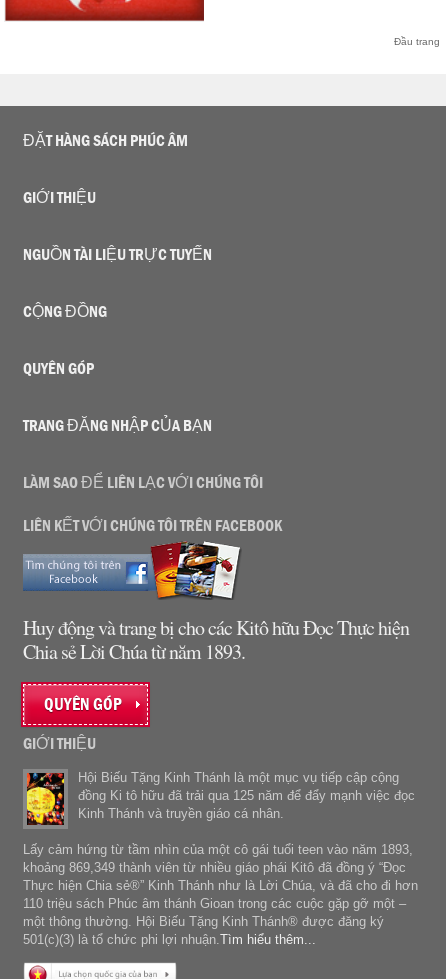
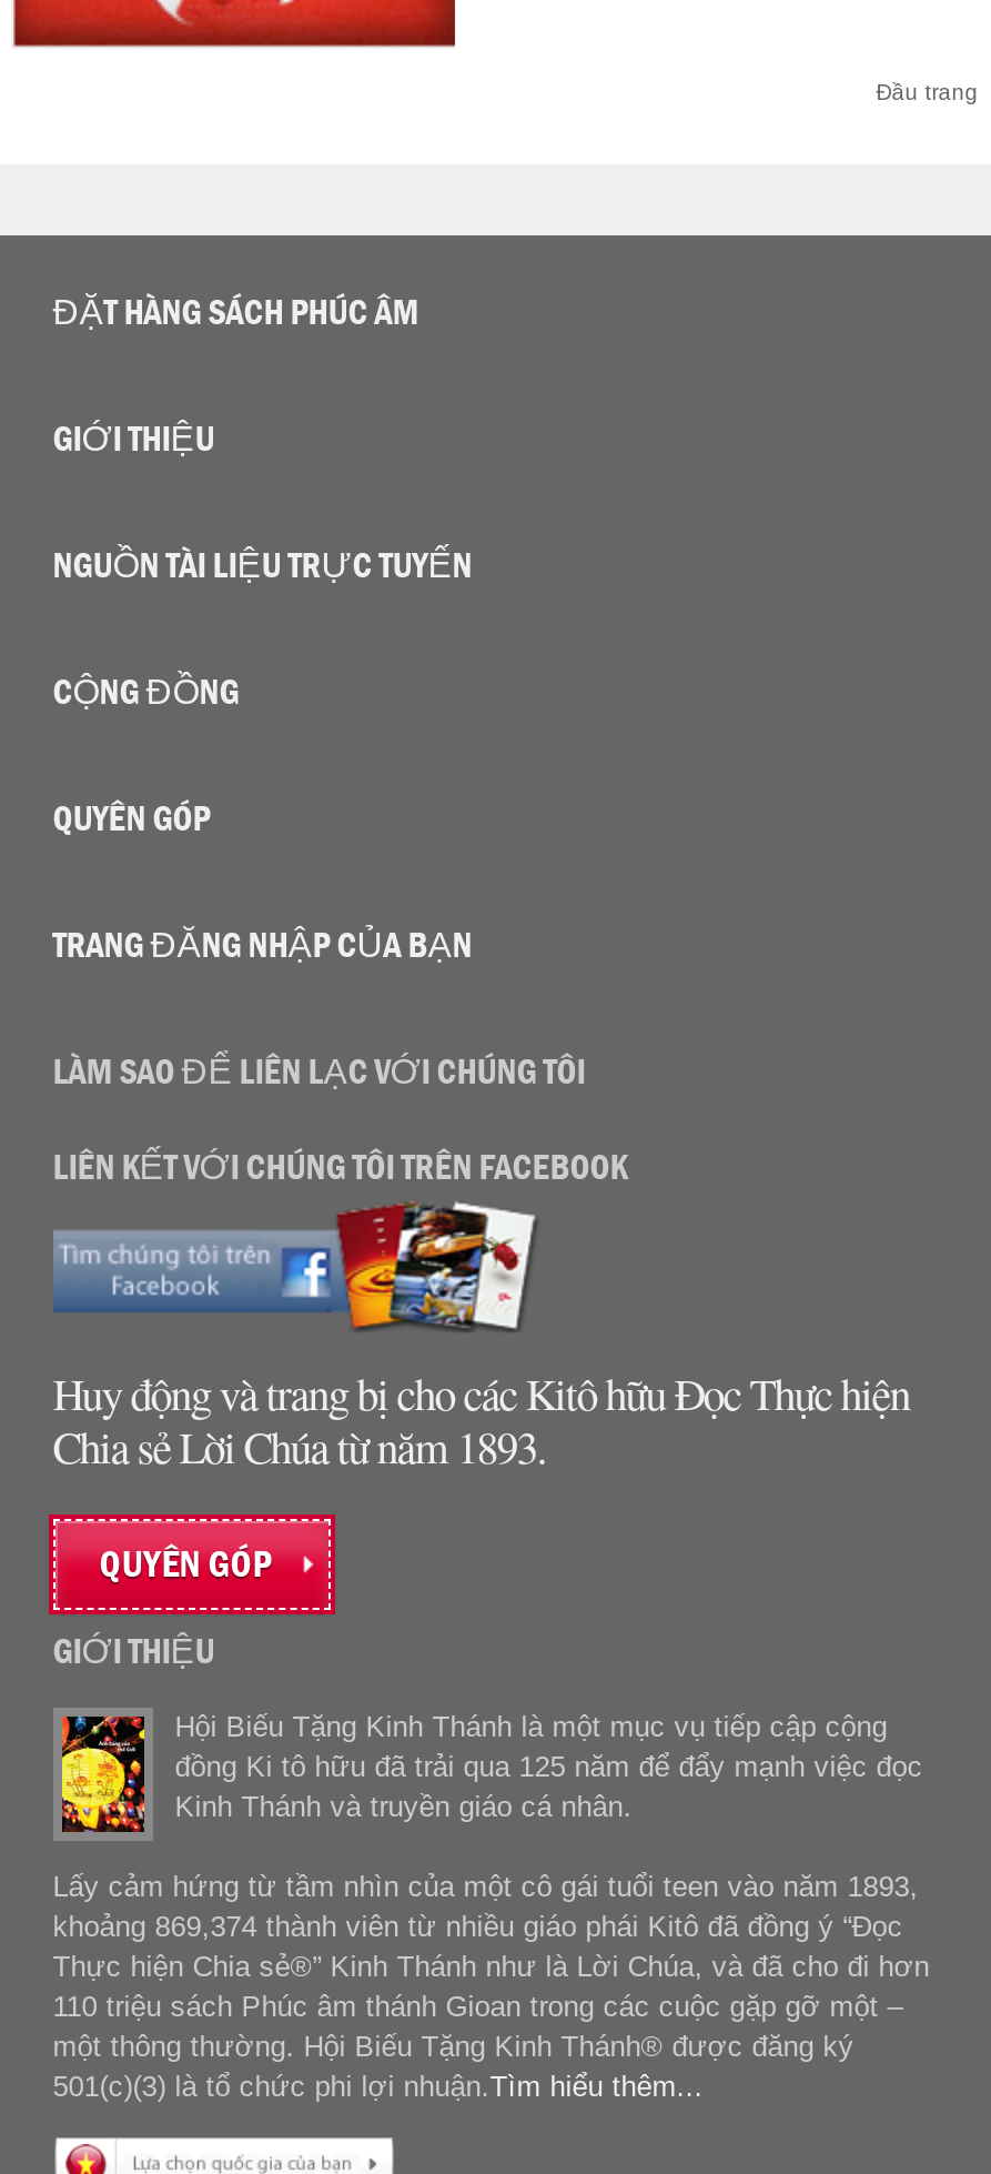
- khoảng 869,349 thành viên từ nhiều giáo phái Kitô đã đồng ý “Đọc
+ khoảng 869,374 thành viên từ nhiều giáo phái Kitô đã đồng ý “Đọc
